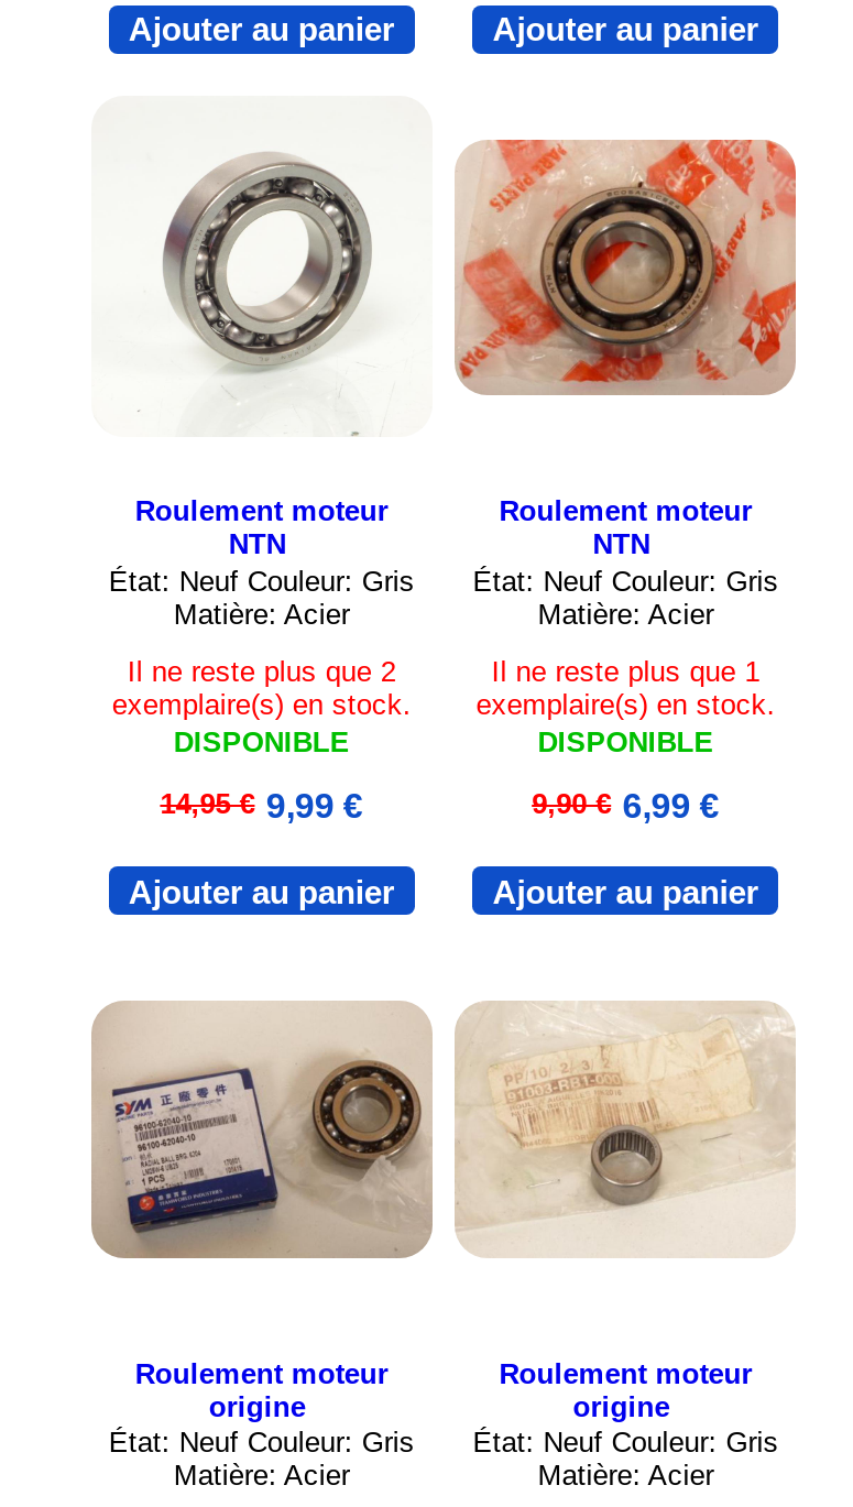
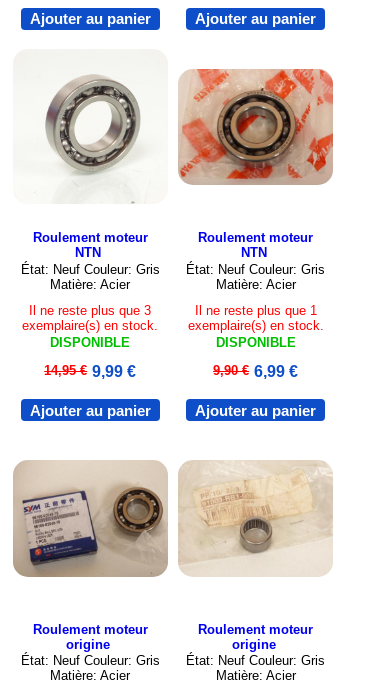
- Il ne reste plus que 2
+ Il ne reste plus que 3
